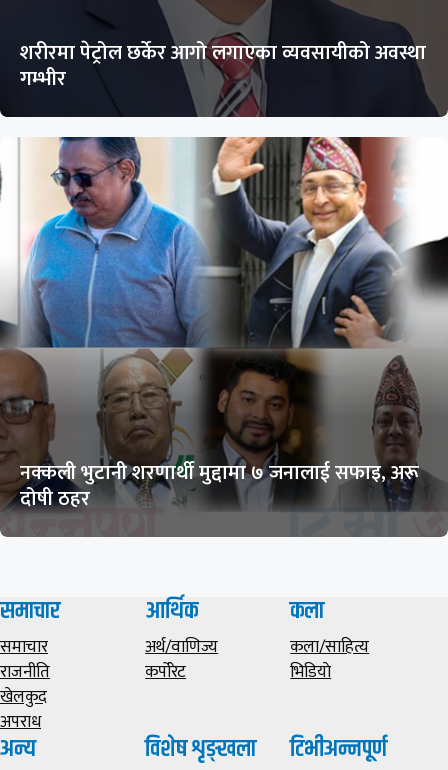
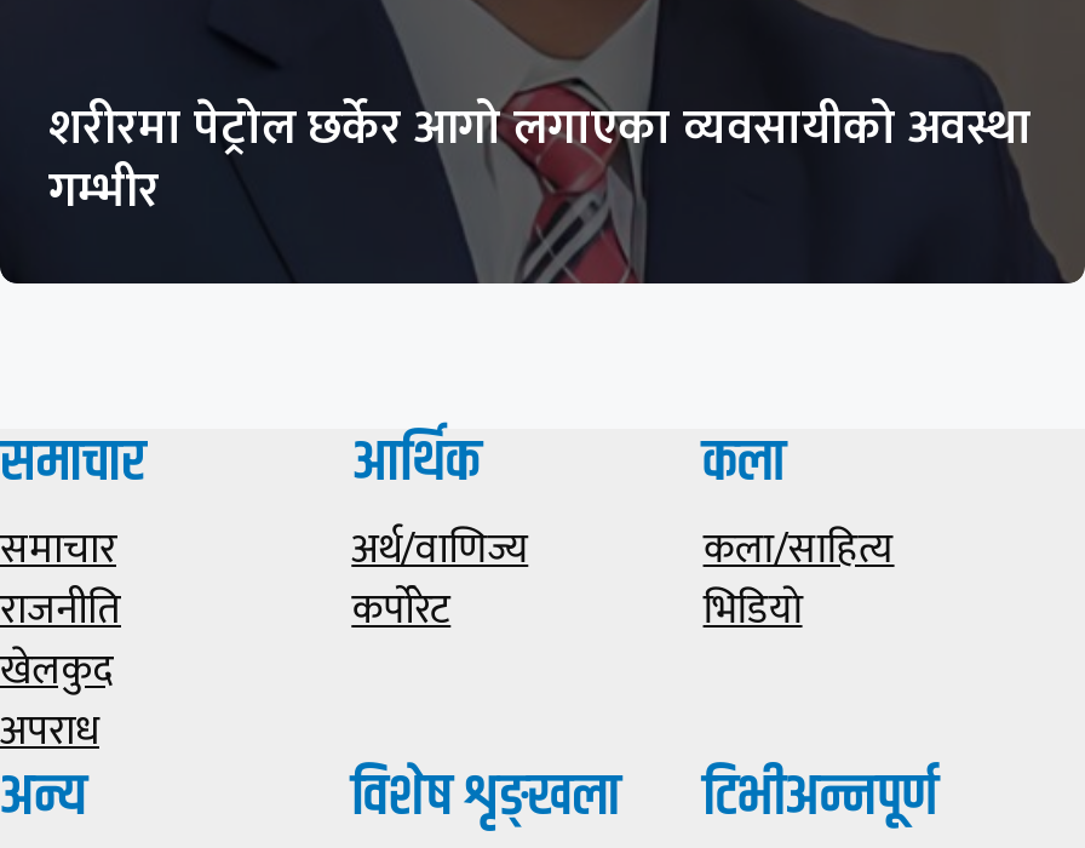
- [image]
- नक्कली भुटानी शरणार्थी मुद्दामा ७ जनालाई सफाइ, अरू
- दोषी ठहर
